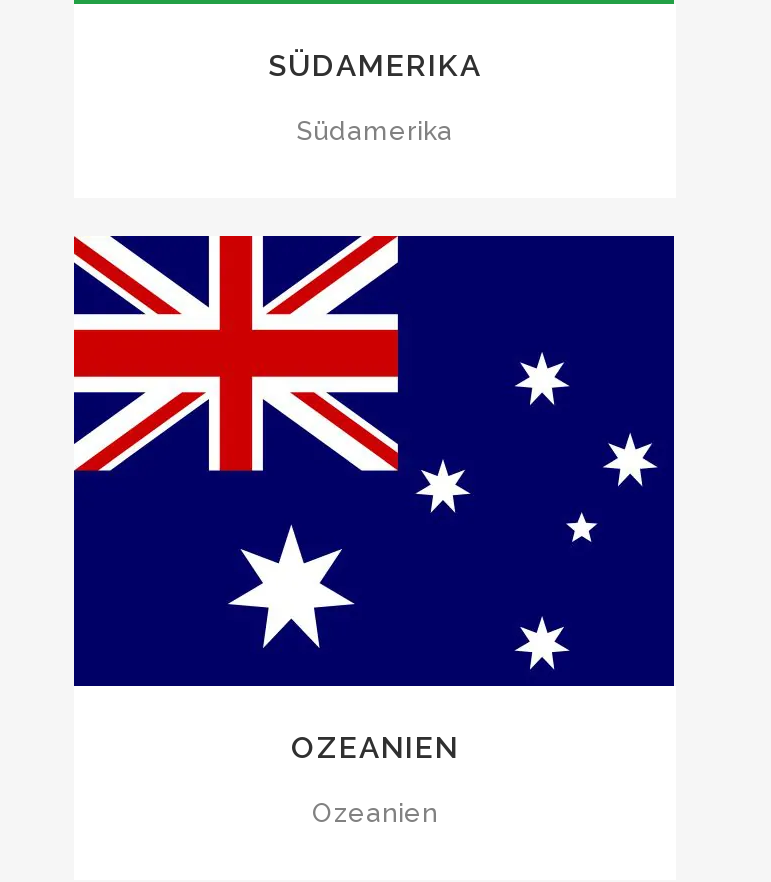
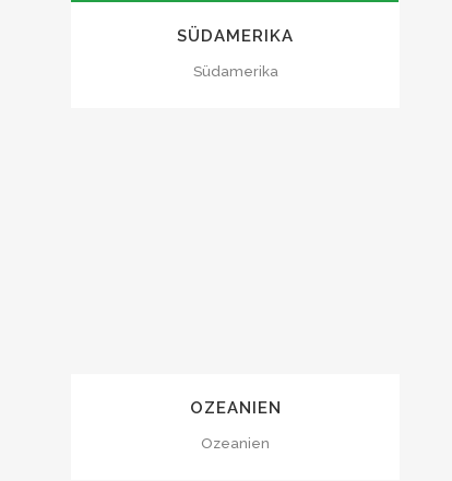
- [image]
